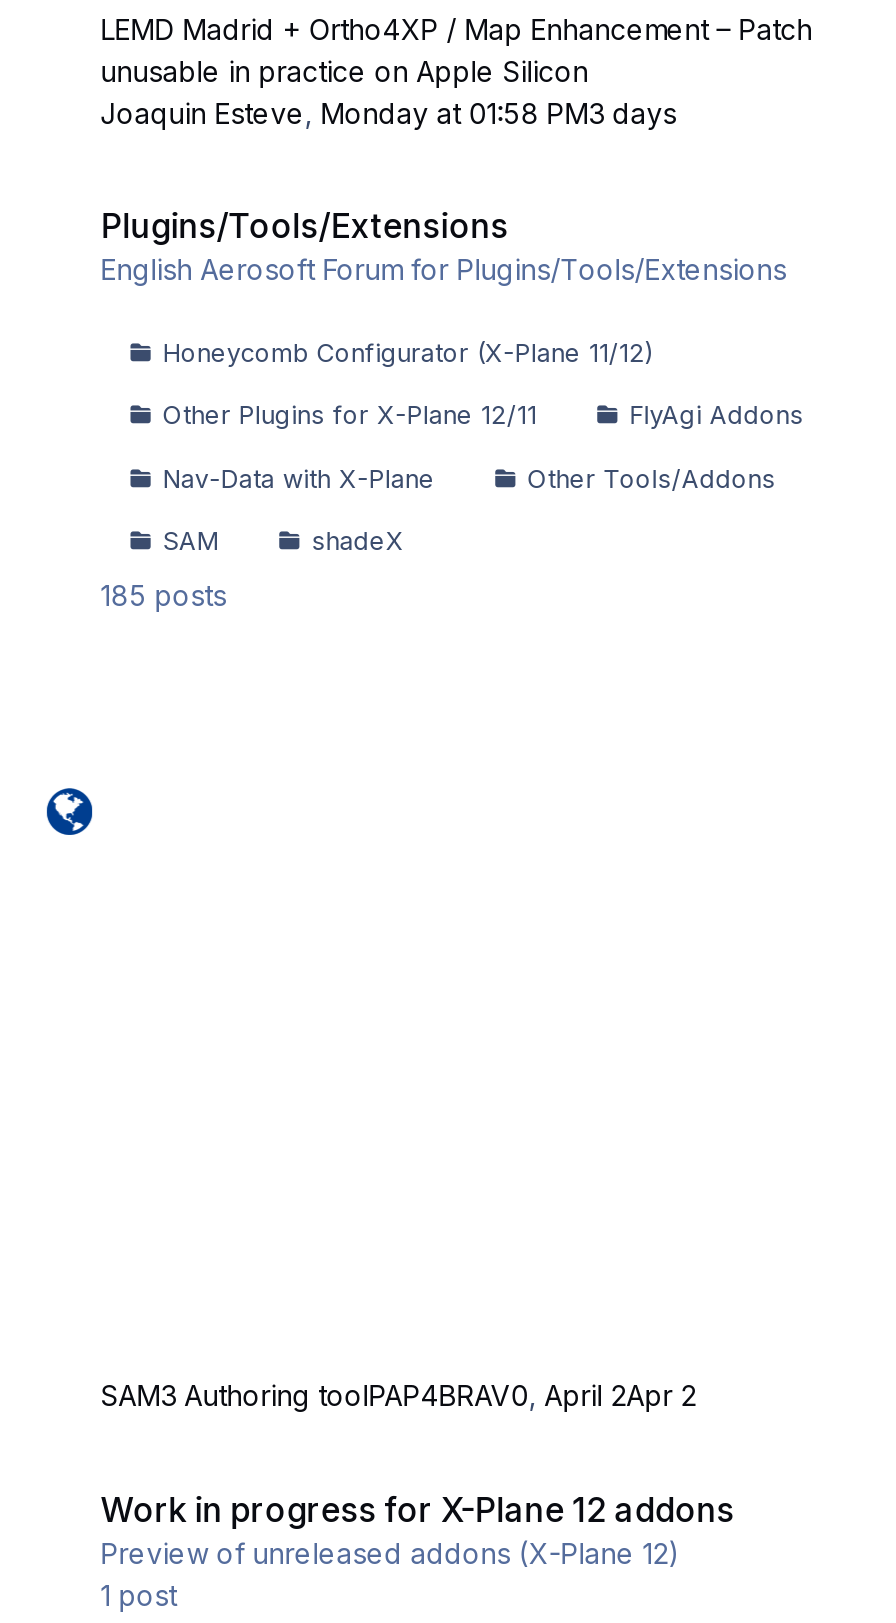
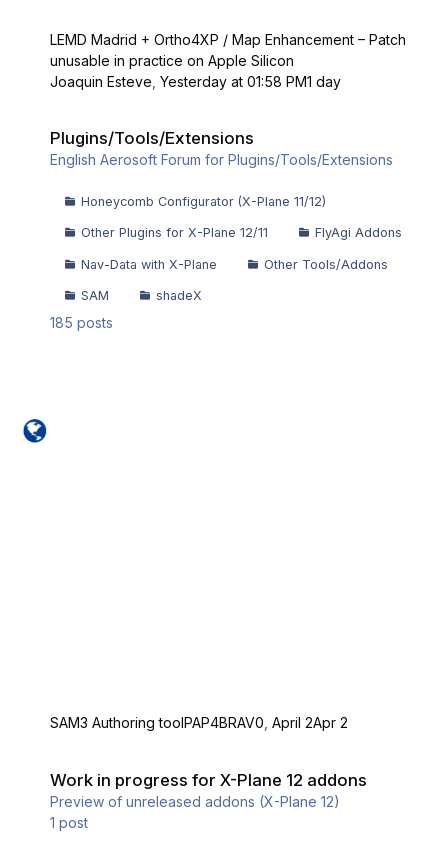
- Joaquin Esteve, Monday at 01:58 PM3 days
+ Joaquin Esteve, Yesterday at 01:58 PM1 day
